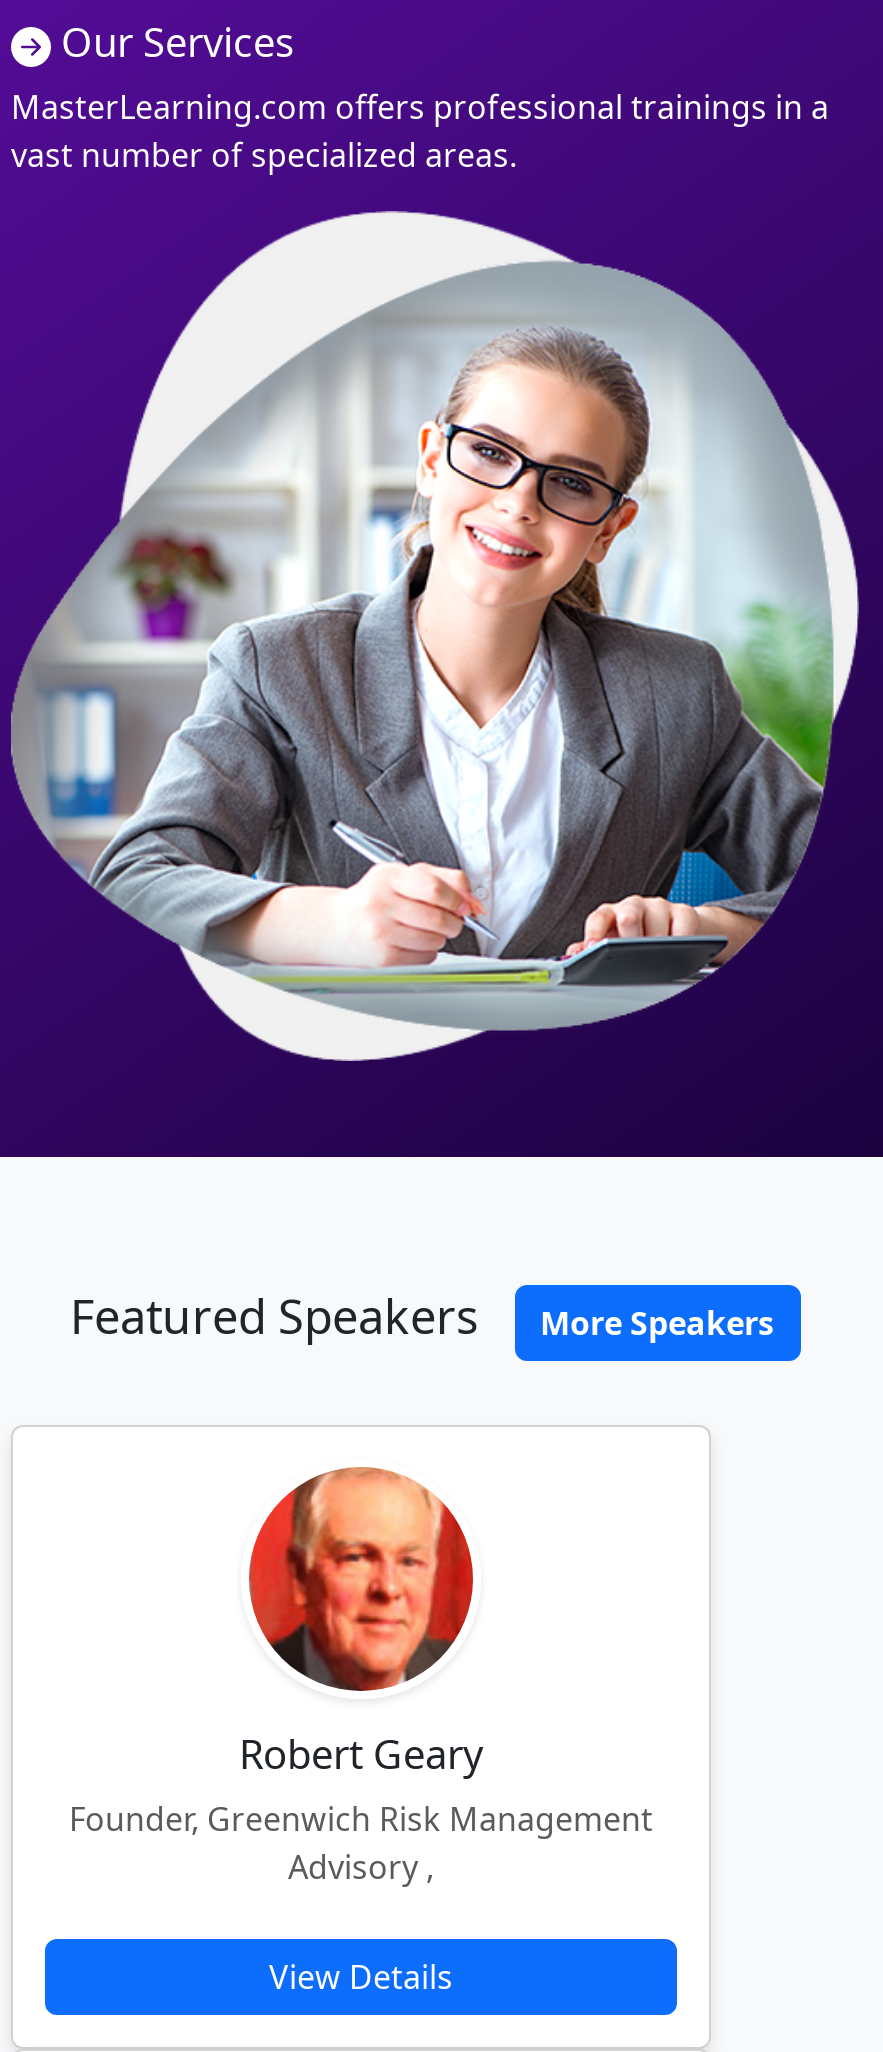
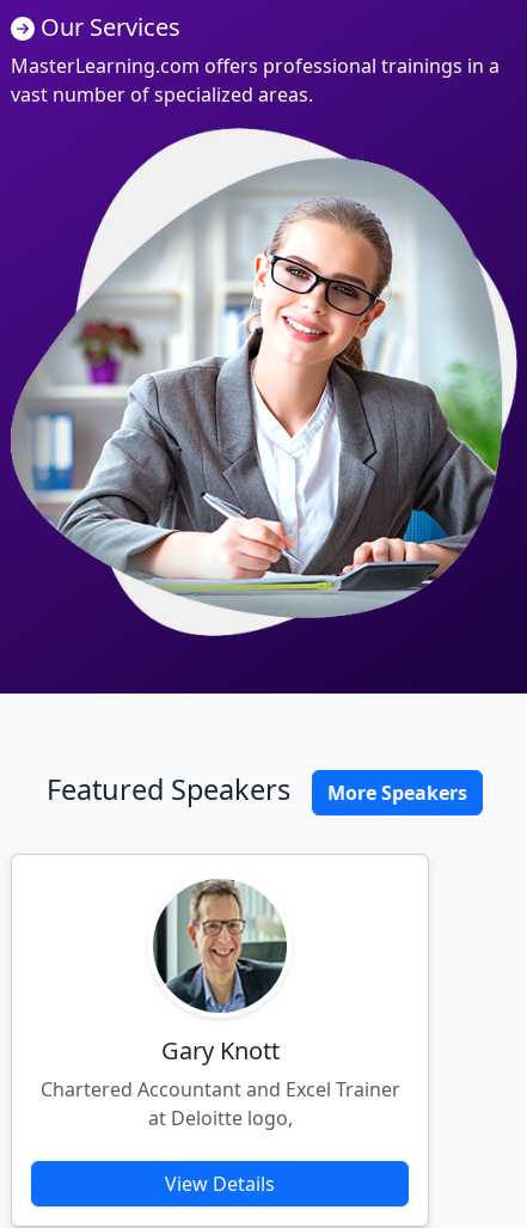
- [image]
- Robert Geary
- Founder, Greenwich Risk Management
- Advisory ,
+ [image]
+ Gary Knott
+ Chartered Accountant and Excel Trainer
+ at Deloitte logo,
